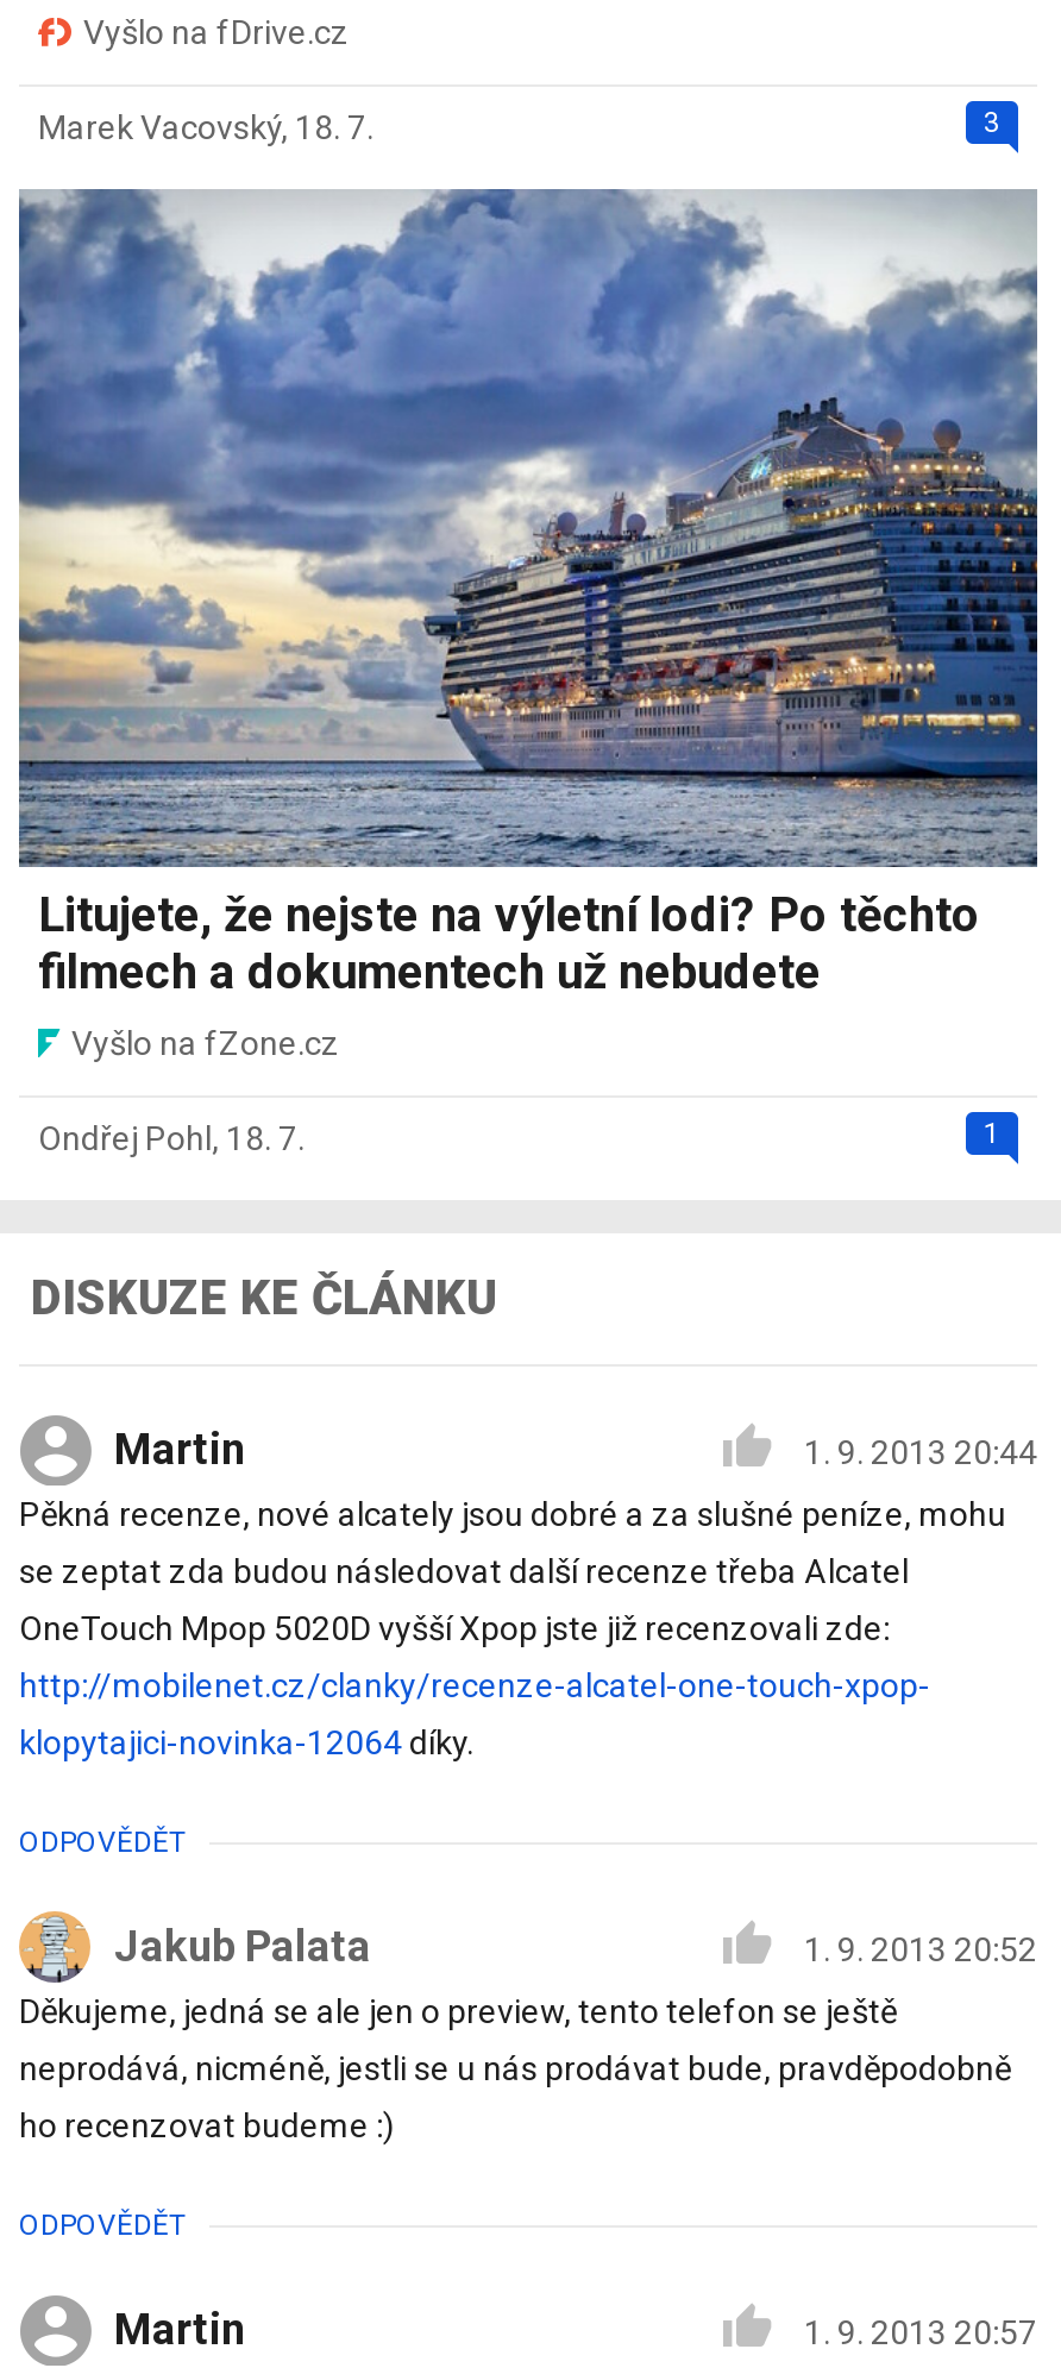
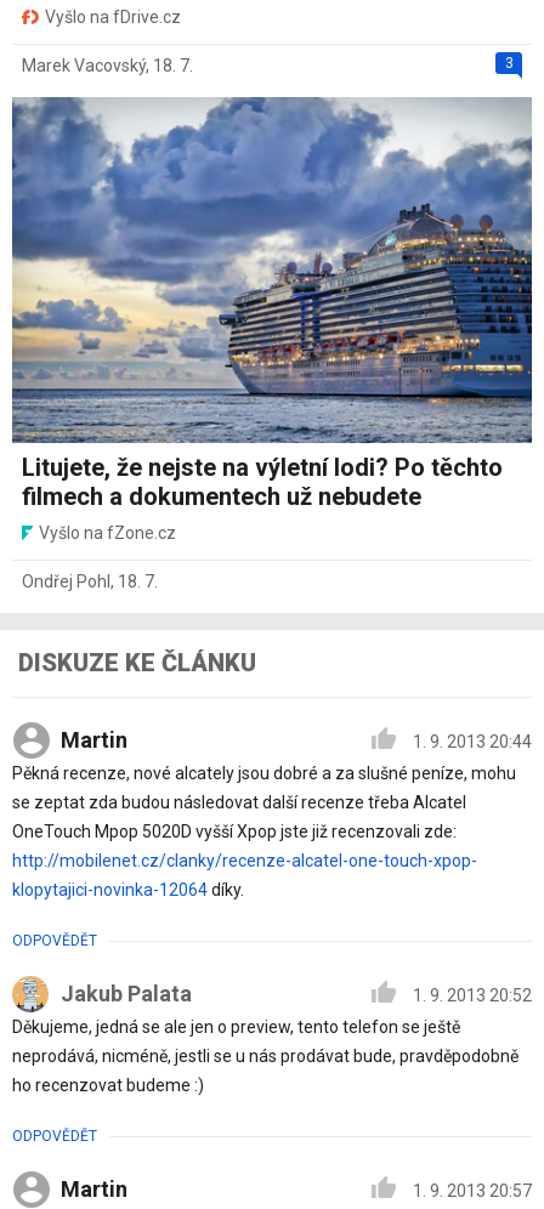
- 1
